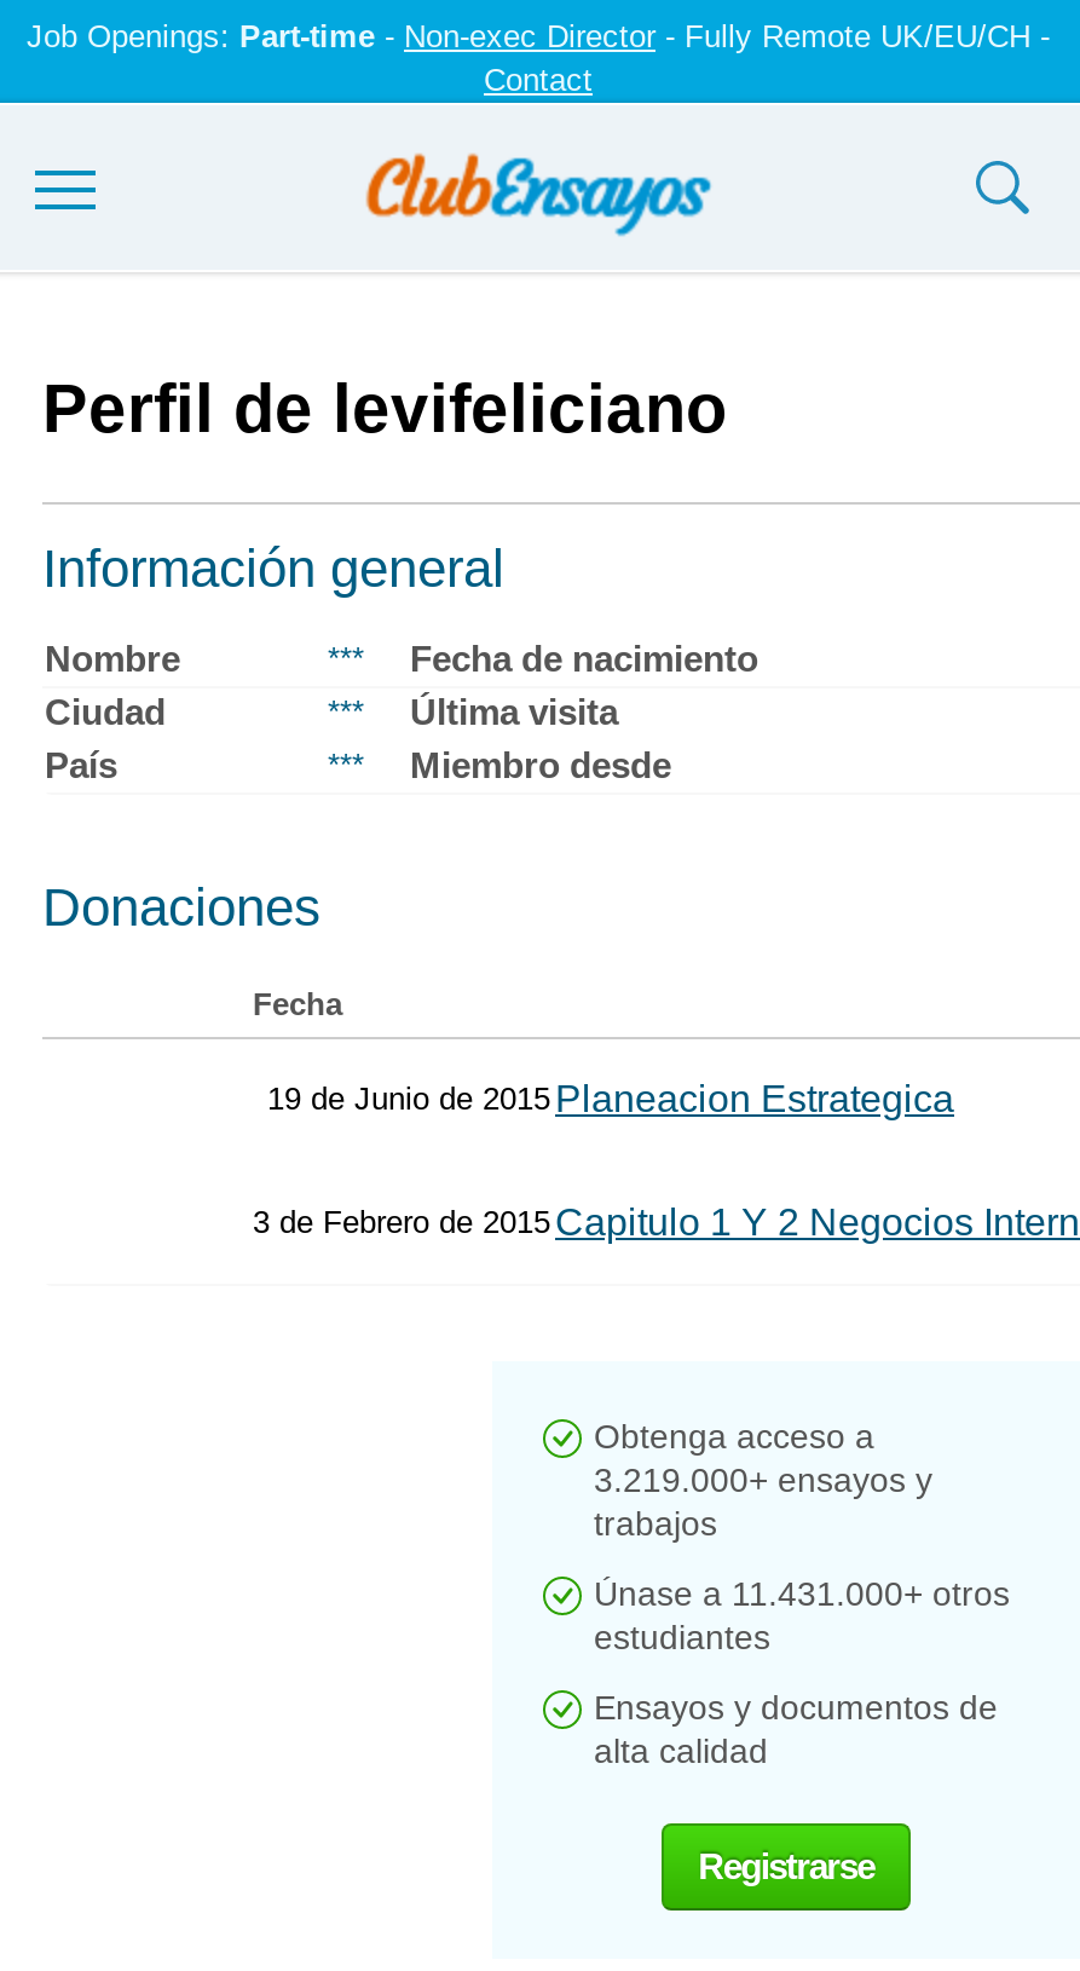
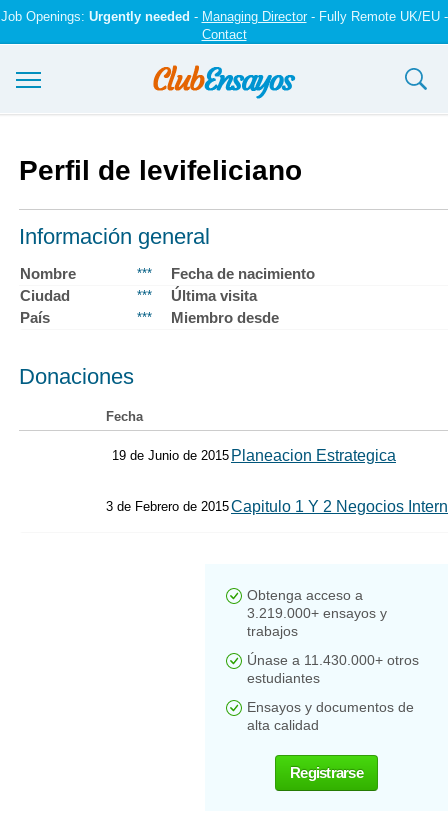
- Job Openings: Part-time - Non-exec Director - Fully Remote UK/EU/CH -
+ Job Openings: Urgently needed - Managing Director - Fully Remote UK/EU -

- Únase a 11.431.000+ otros
+ Únase a 11.430.000+ otros
